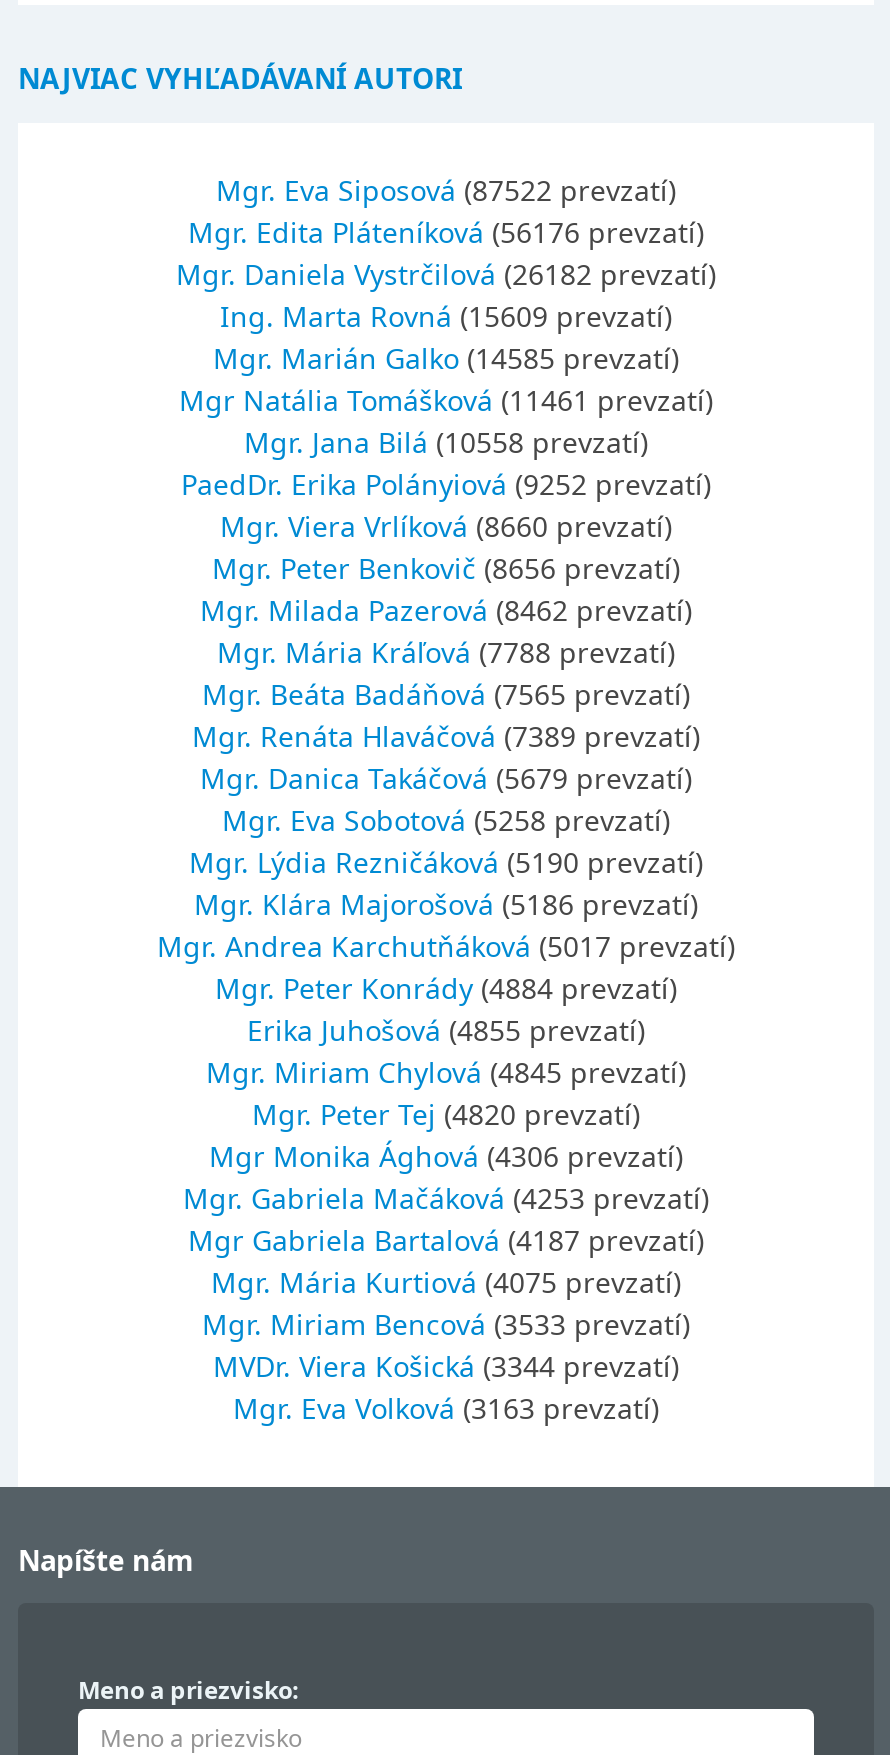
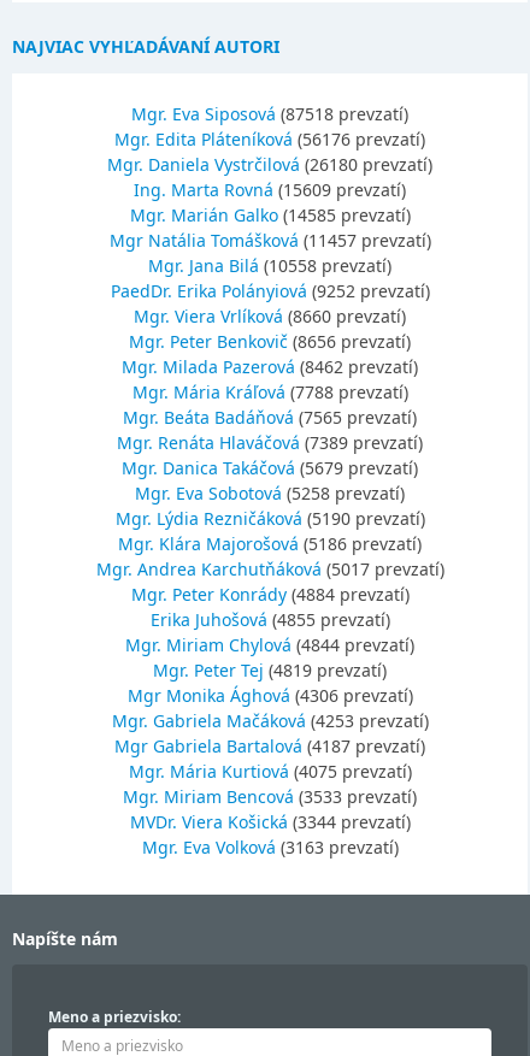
- Mgr. Eva Siposová (87522 prevzatí)
+ Mgr. Eva Siposová (87518 prevzatí)

- Mgr. Daniela Vystrčilová (26182 prevzatí)
+ Mgr. Daniela Vystrčilová (26180 prevzatí)

- Mgr Natália Tomášková (11461 prevzatí)
+ Mgr Natália Tomášková (11457 prevzatí)

- Mgr. Miriam Chylová (4845 prevzatí)
+ Mgr. Miriam Chylová (4844 prevzatí)

- Mgr. Peter Tej (4820 prevzatí)
+ Mgr. Peter Tej (4819 prevzatí)
